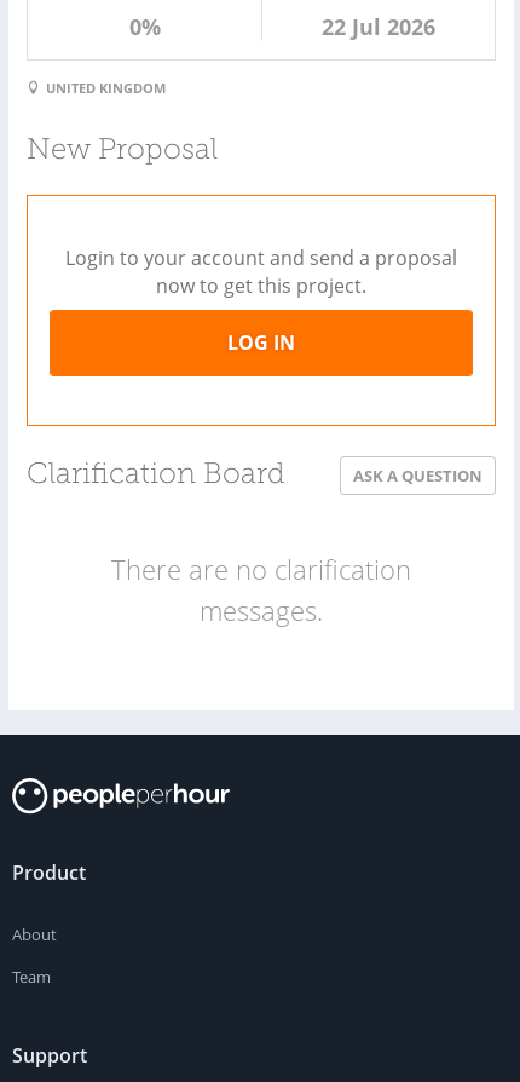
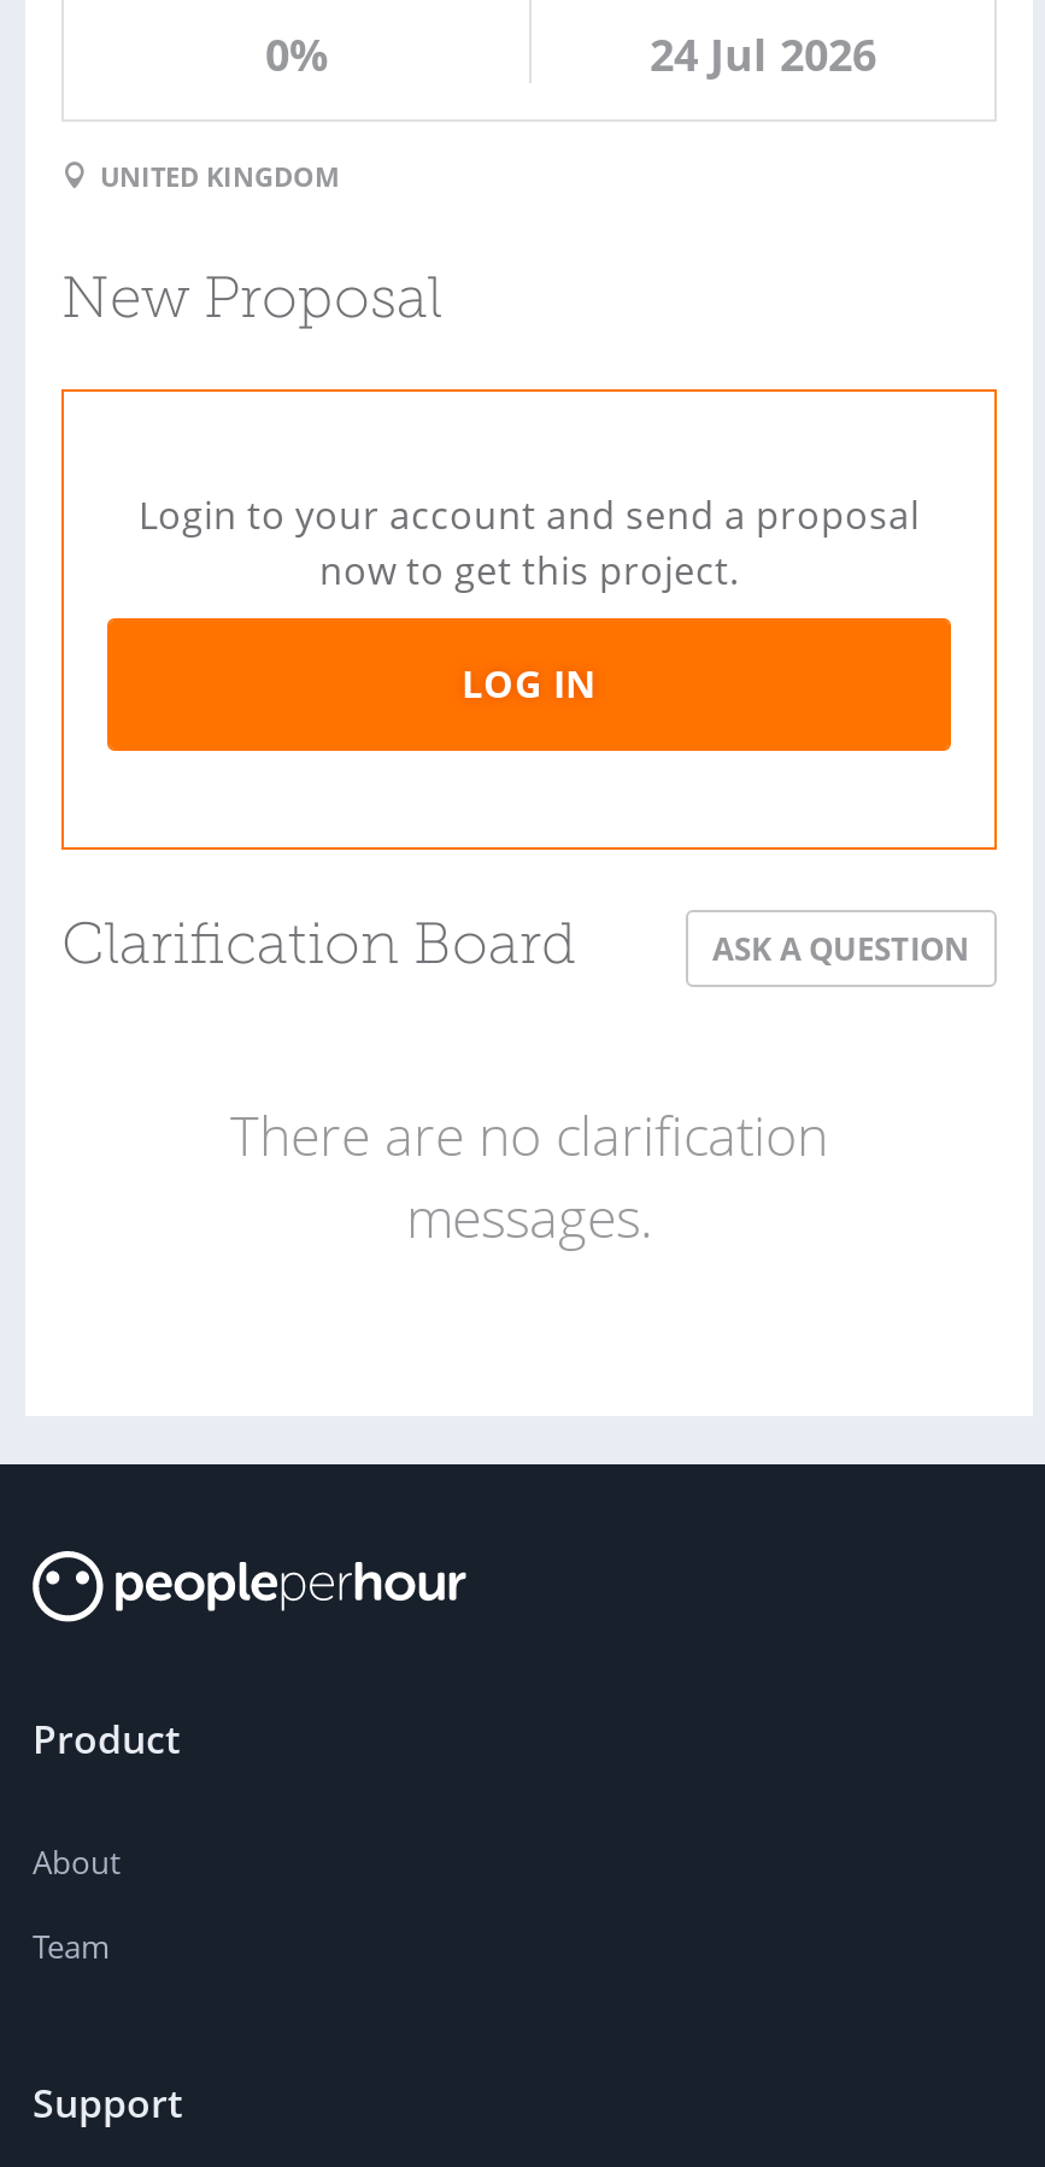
- 22 Jul 2026
+ 24 Jul 2026
